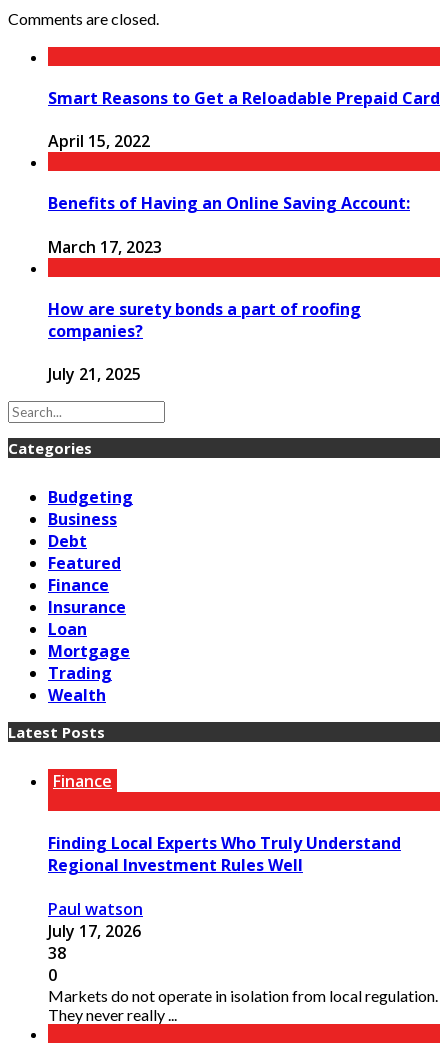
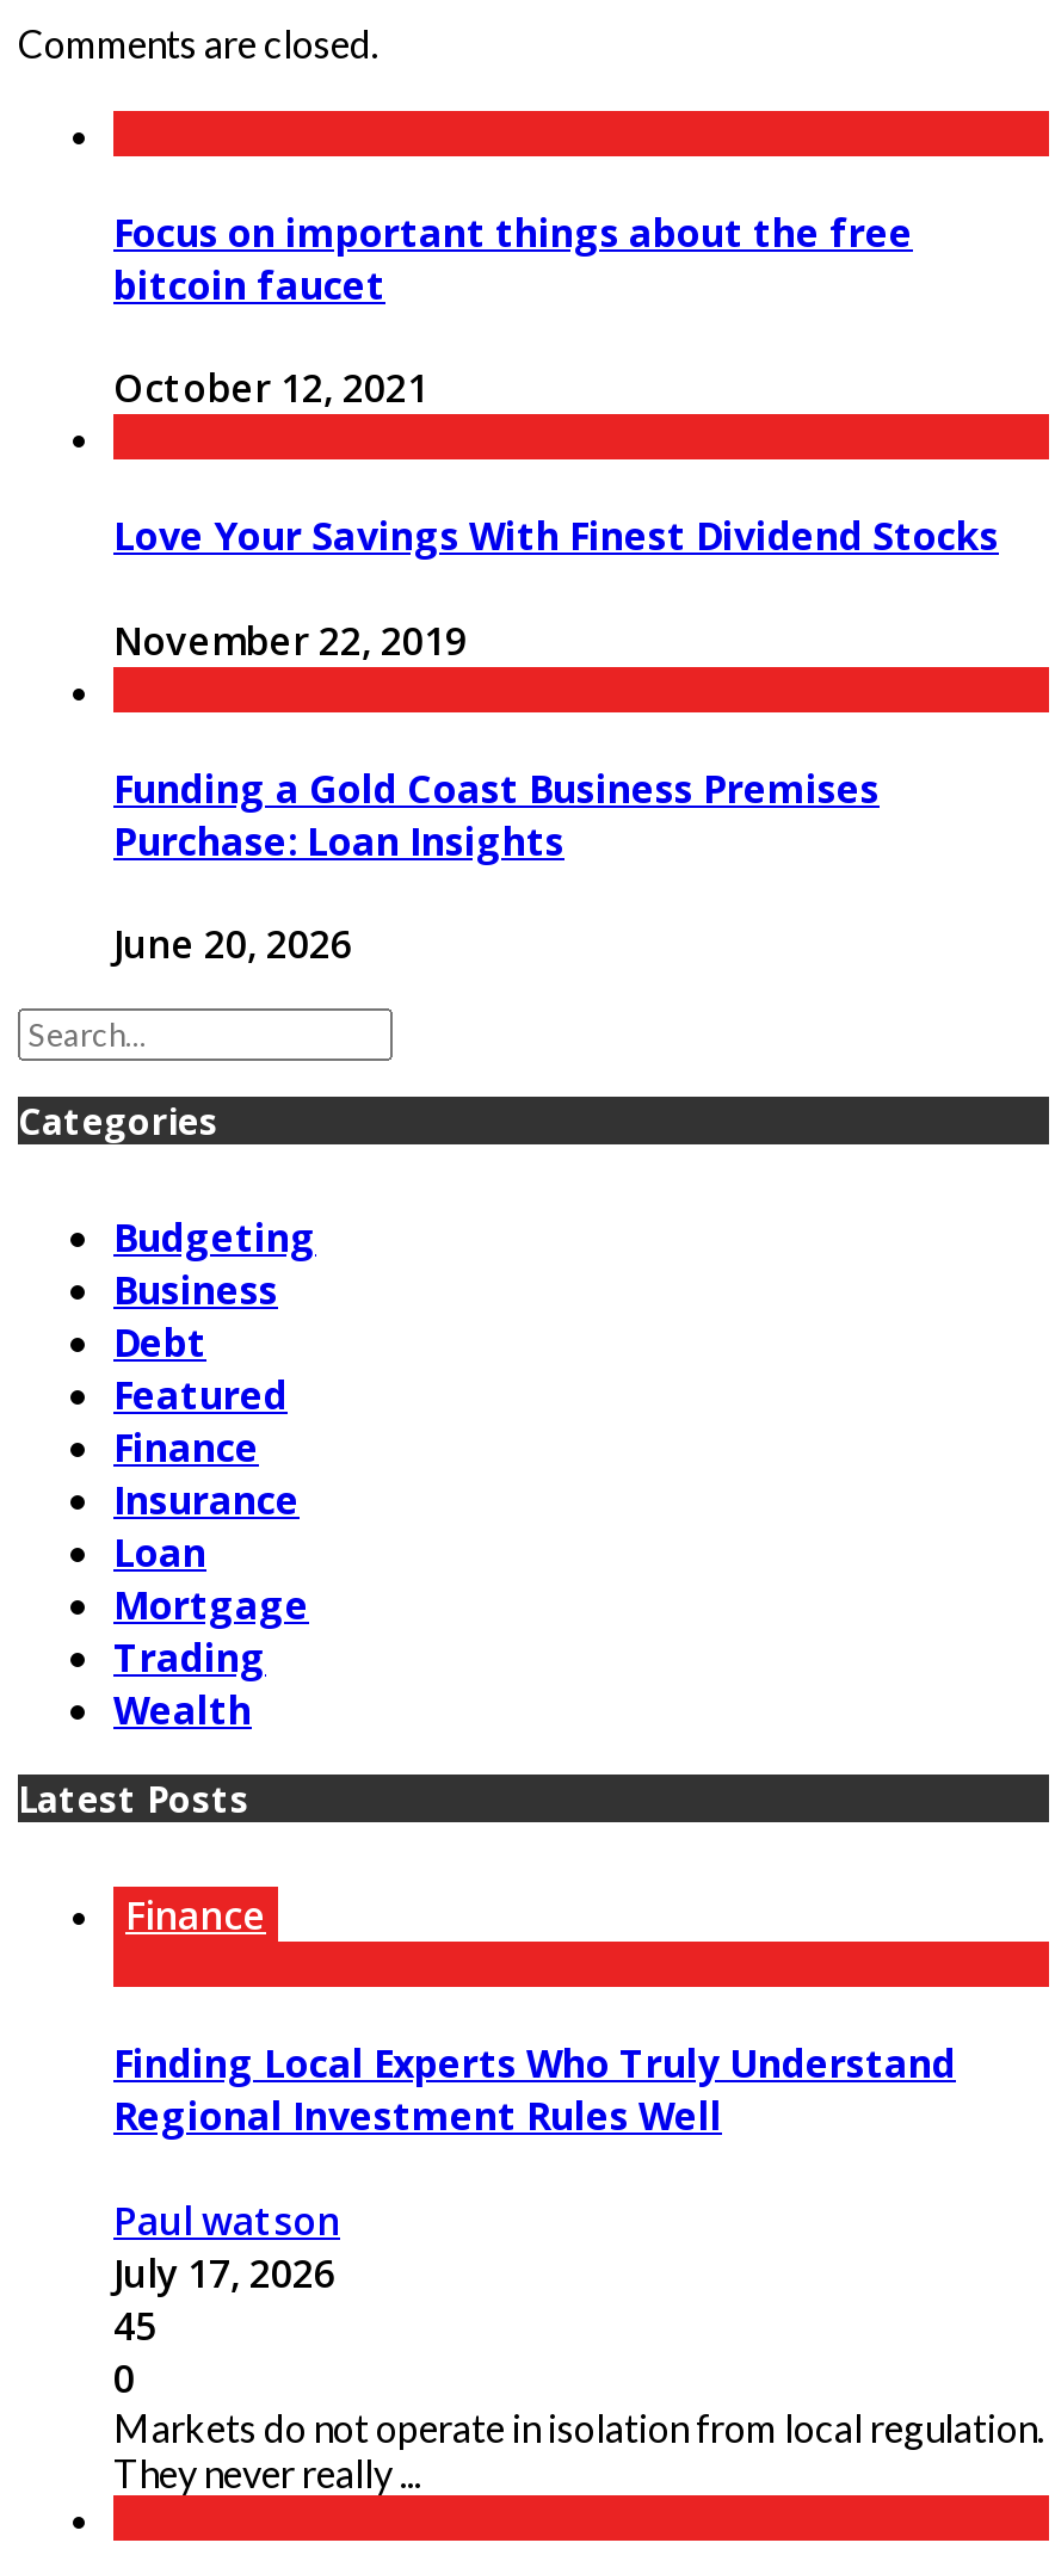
- Smart Reasons to Get a Reloadable Prepaid Card
+ Focus on important things about the free
+ bitcoin faucet

- April 15, 2022
+ October 12, 2021

- Benefits of Having an Online Saving Account:
+ Love Your Savings With Finest Dividend Stocks

- March 17, 2023
+ November 22, 2019

- How are surety bonds a part of roofing
- companies?
+ Funding a Gold Coast Business Premises
+ Purchase: Loan Insights

- July 21, 2025
+ June 20, 2026

- 38
+ 45
